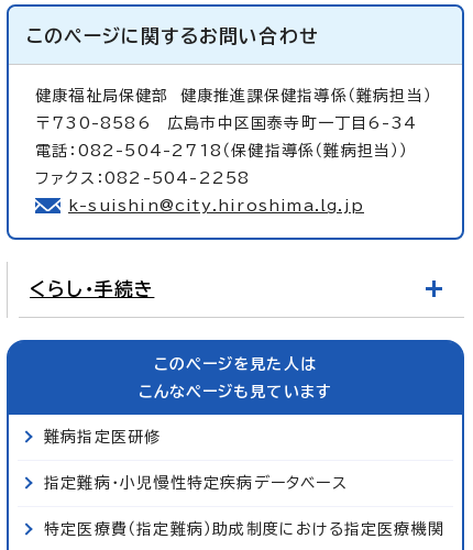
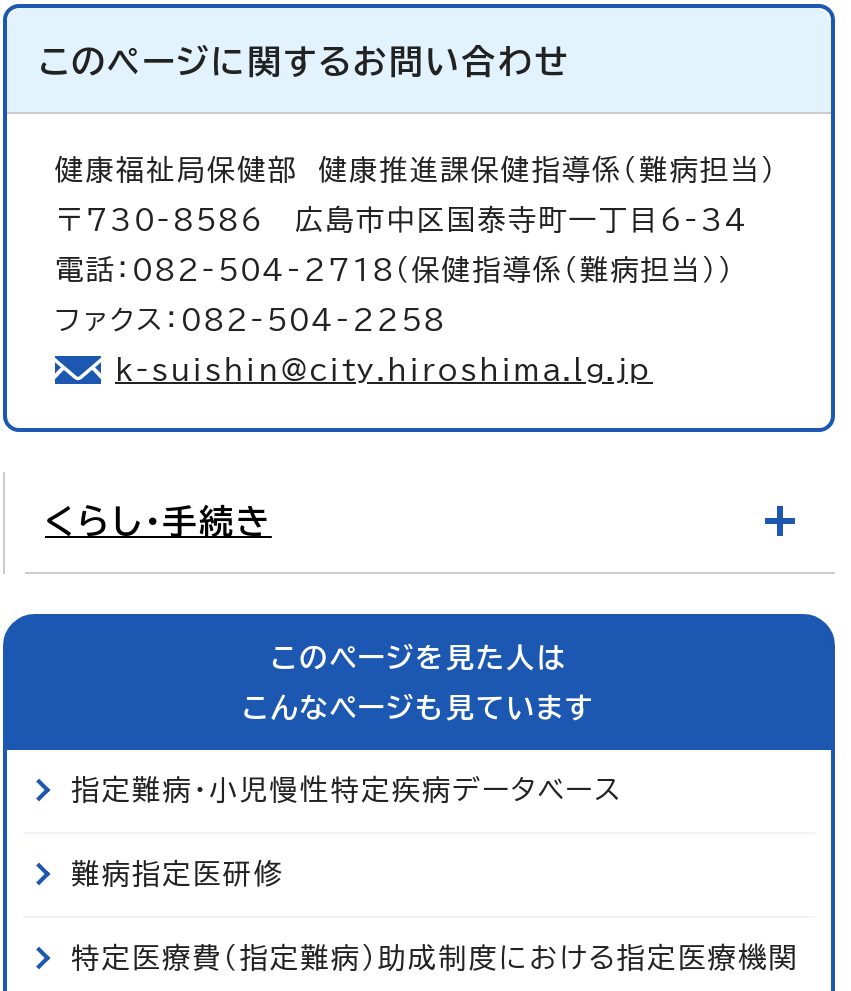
moved down: 難病指定医研修

moved up: 指定難病・小児慢性特定疾病データベース
